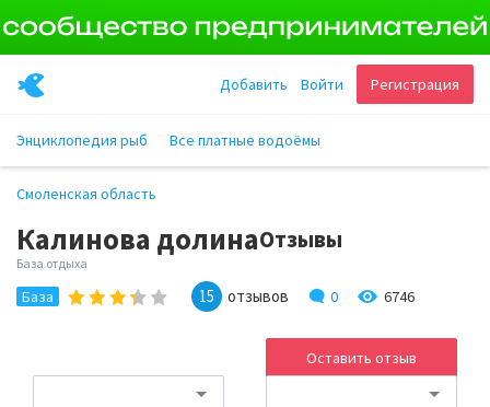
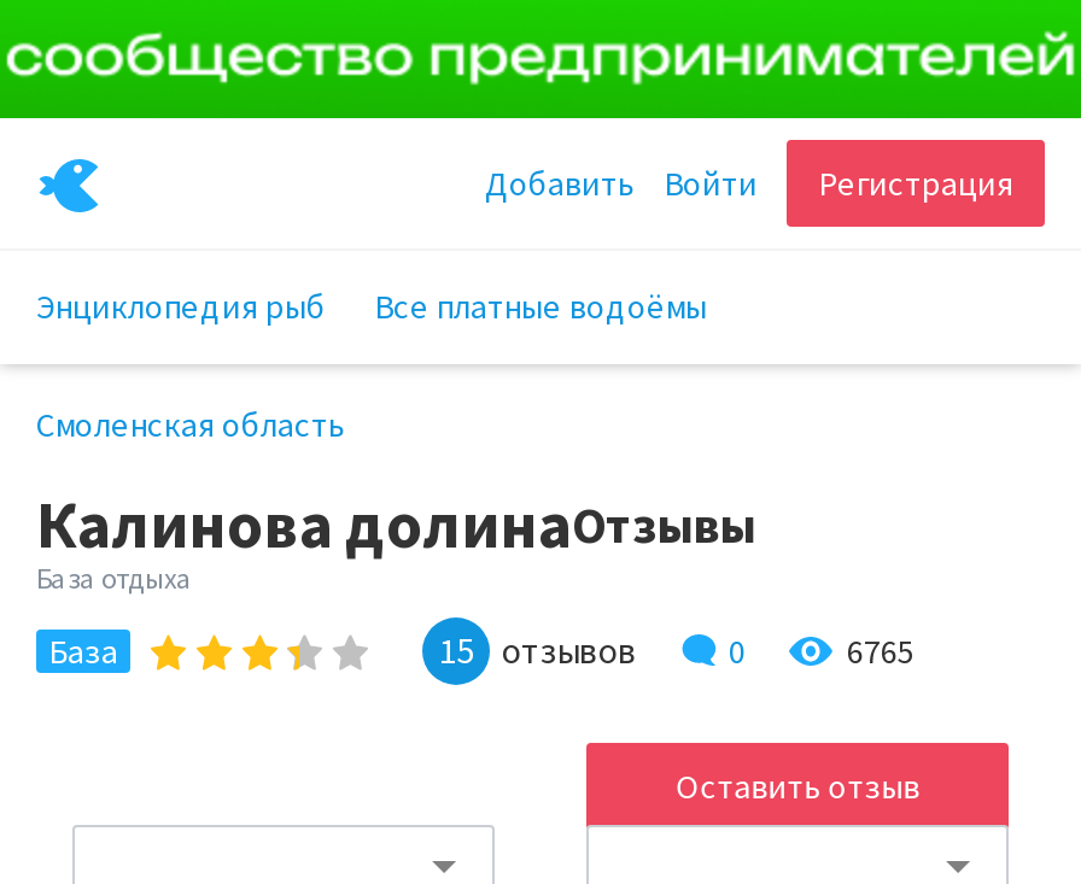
- 6746
+ 6765
